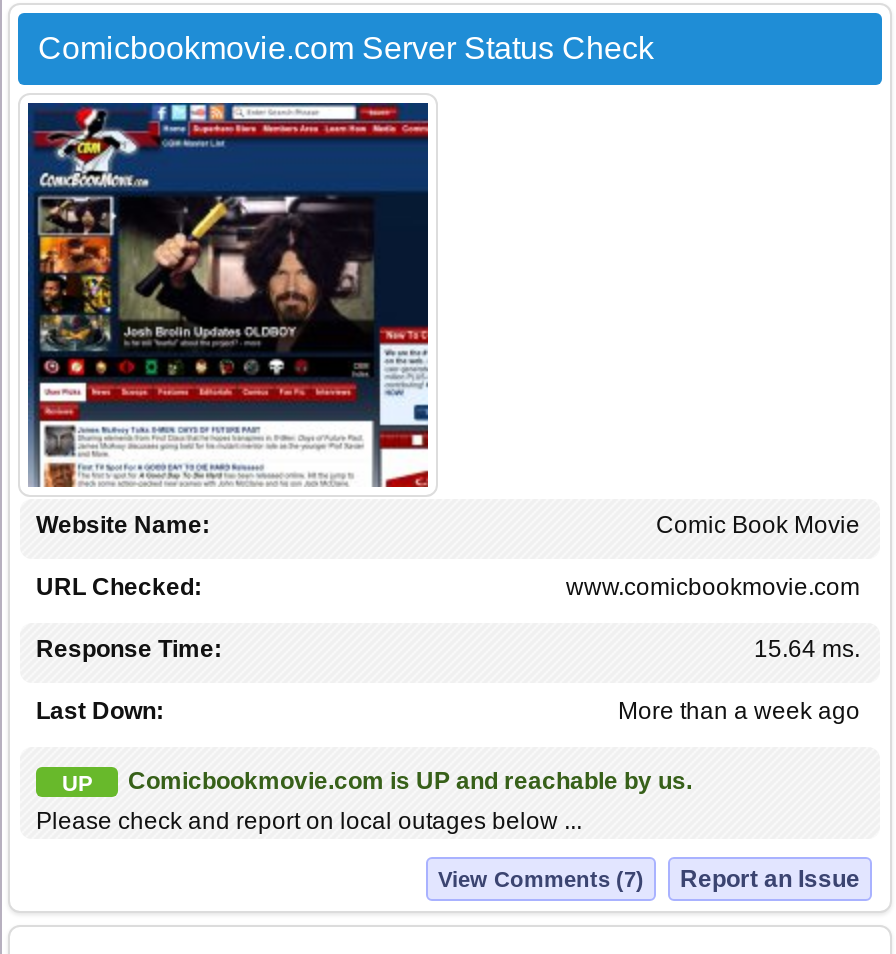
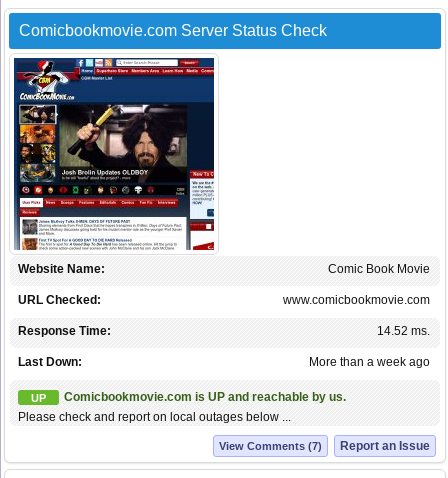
- 15.64 ms.
+ 14.52 ms.
